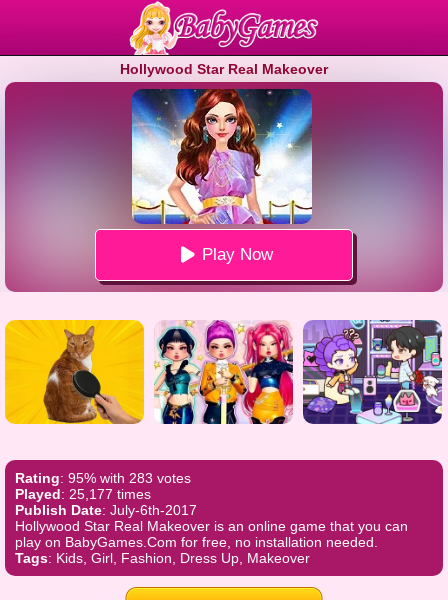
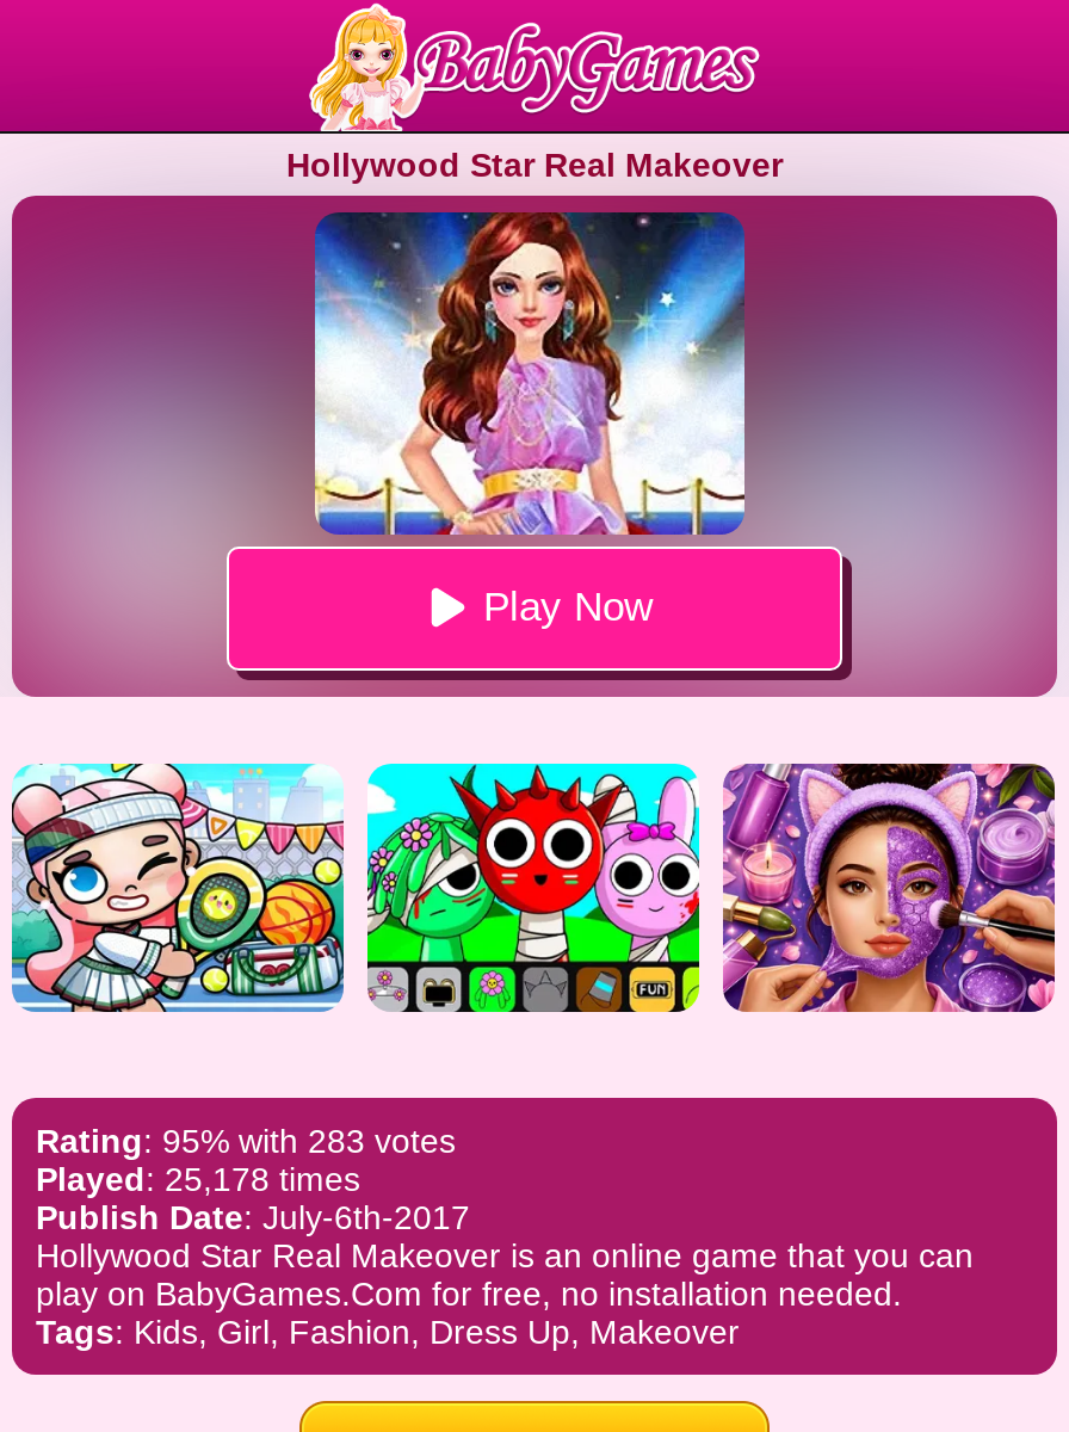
- [image]
+ [image]

- [image]
+ [image]

- [image]
+ [image]

- Played: 25,177 times
+ Played: 25,178 times
